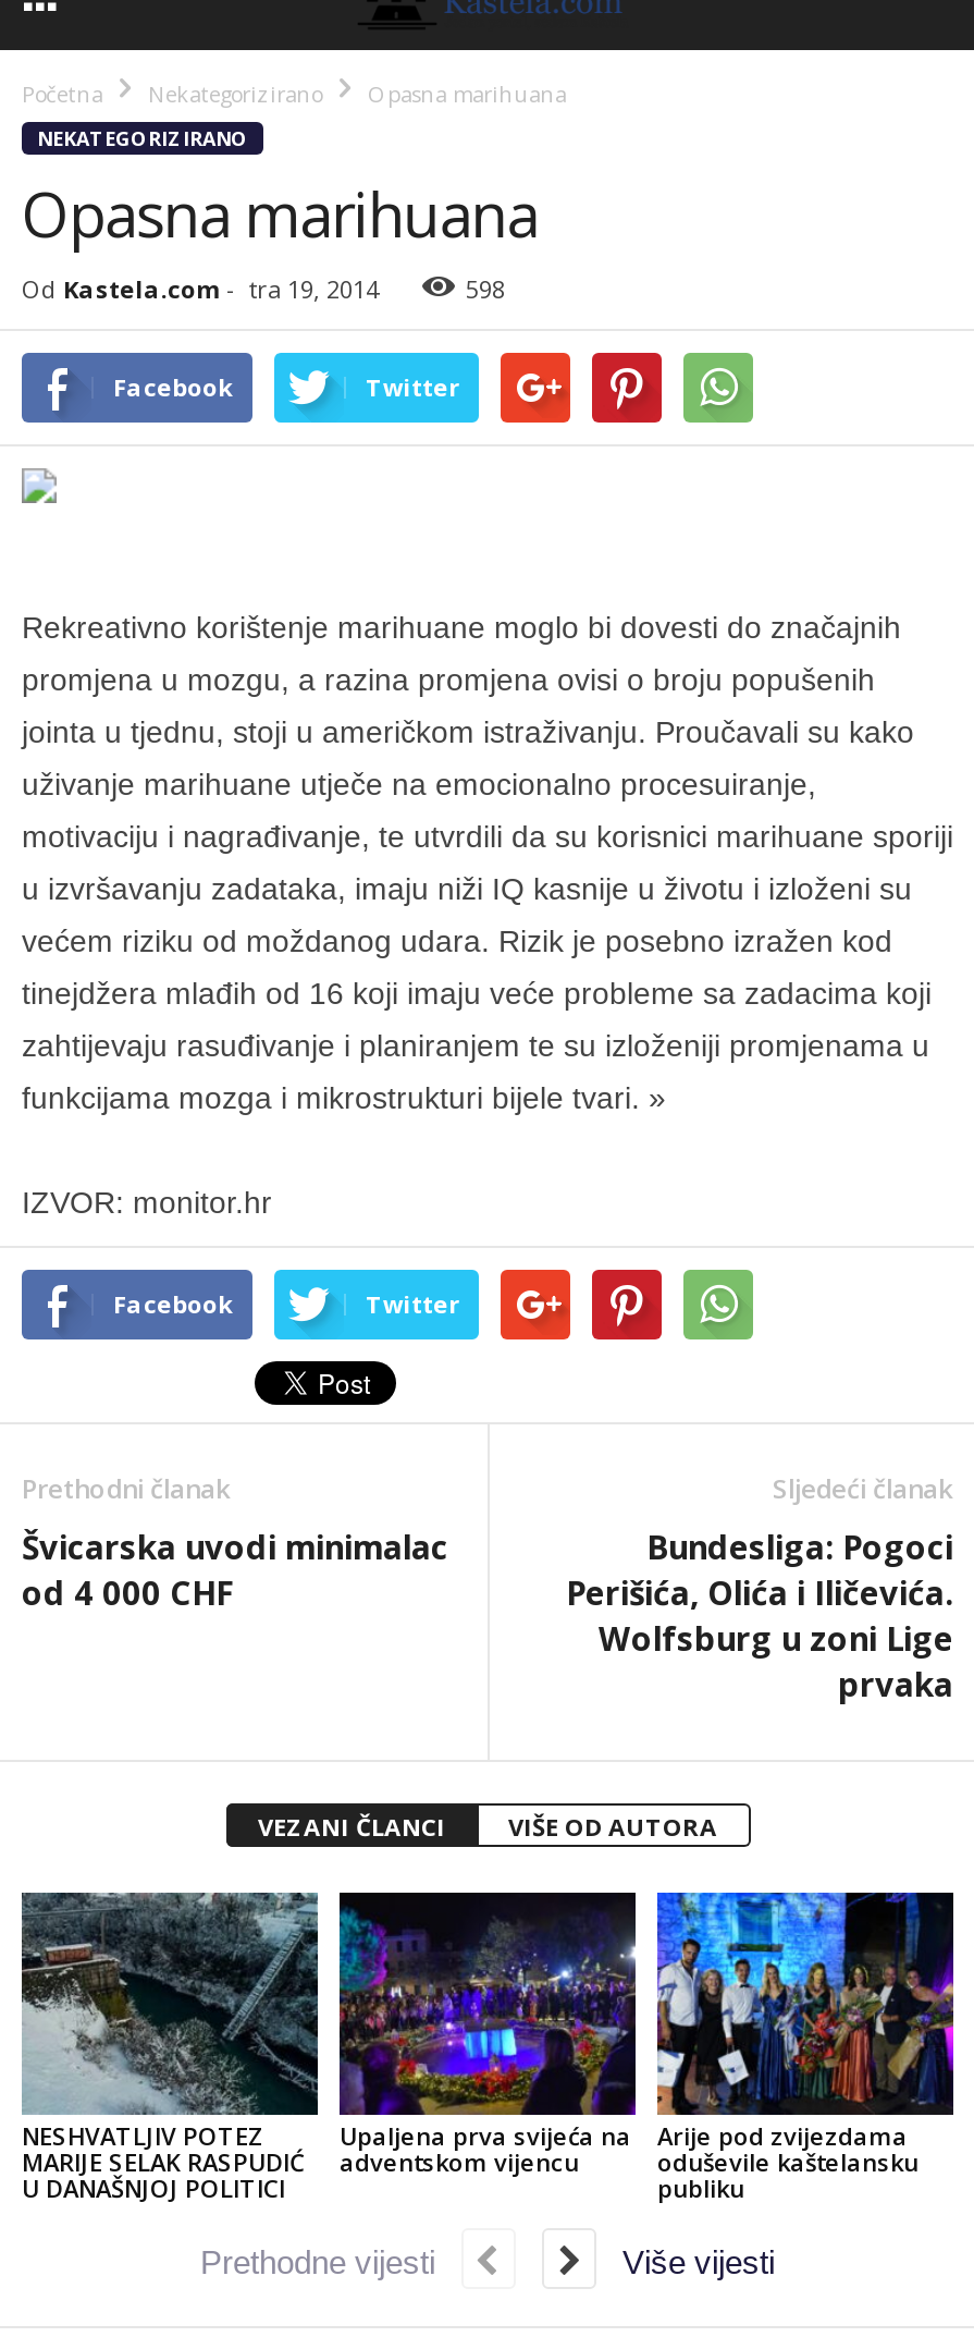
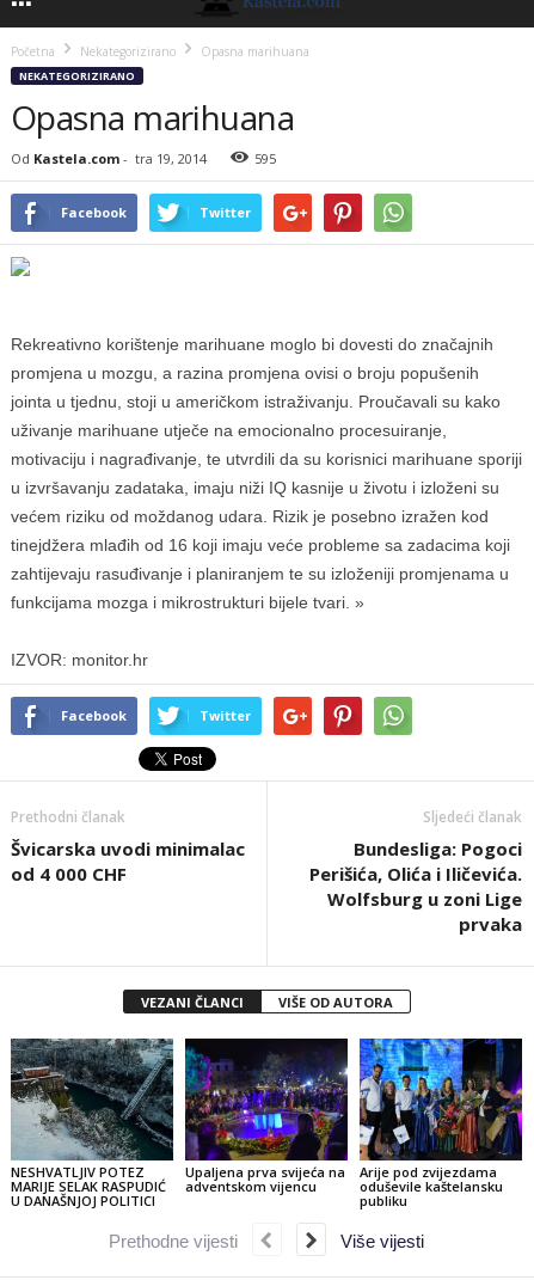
- 598
+ 595
